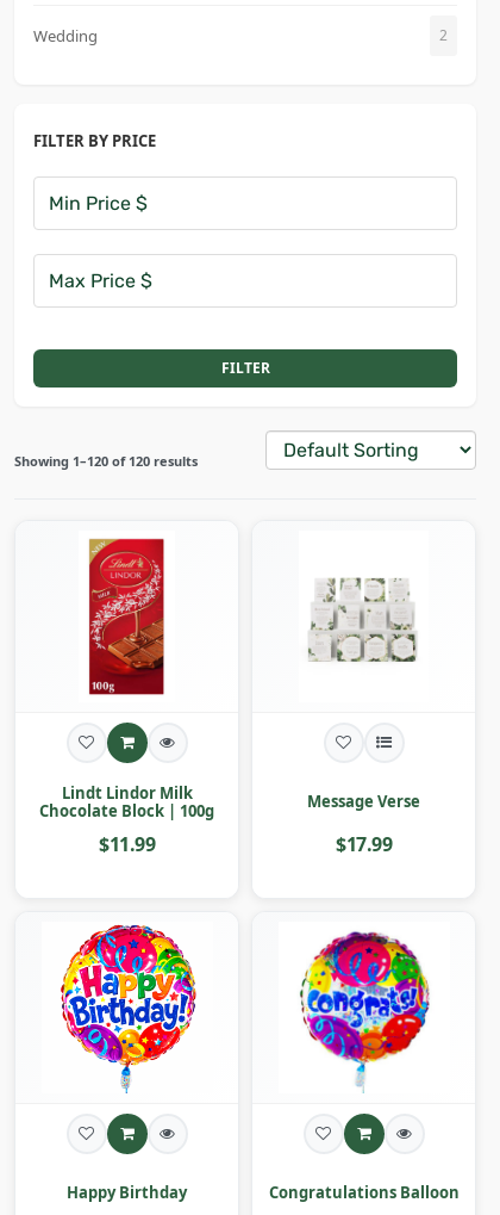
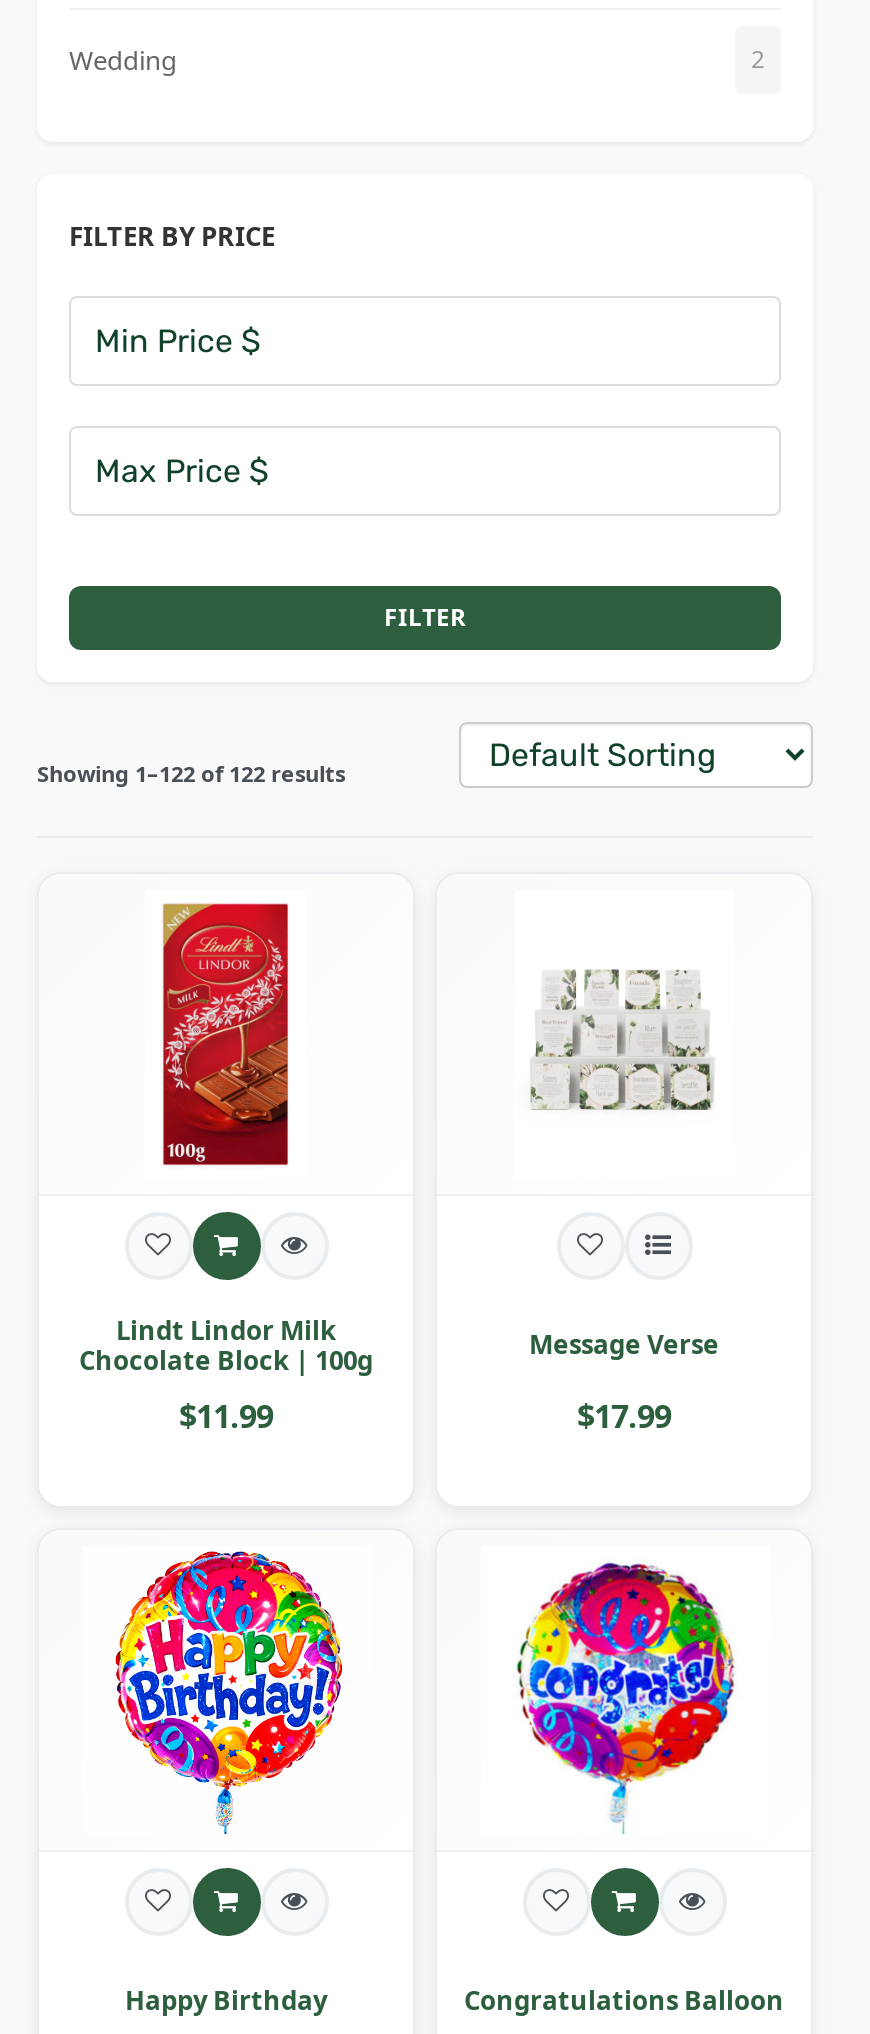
- Showing 1–120 of 120 results
+ Showing 1–122 of 122 results
